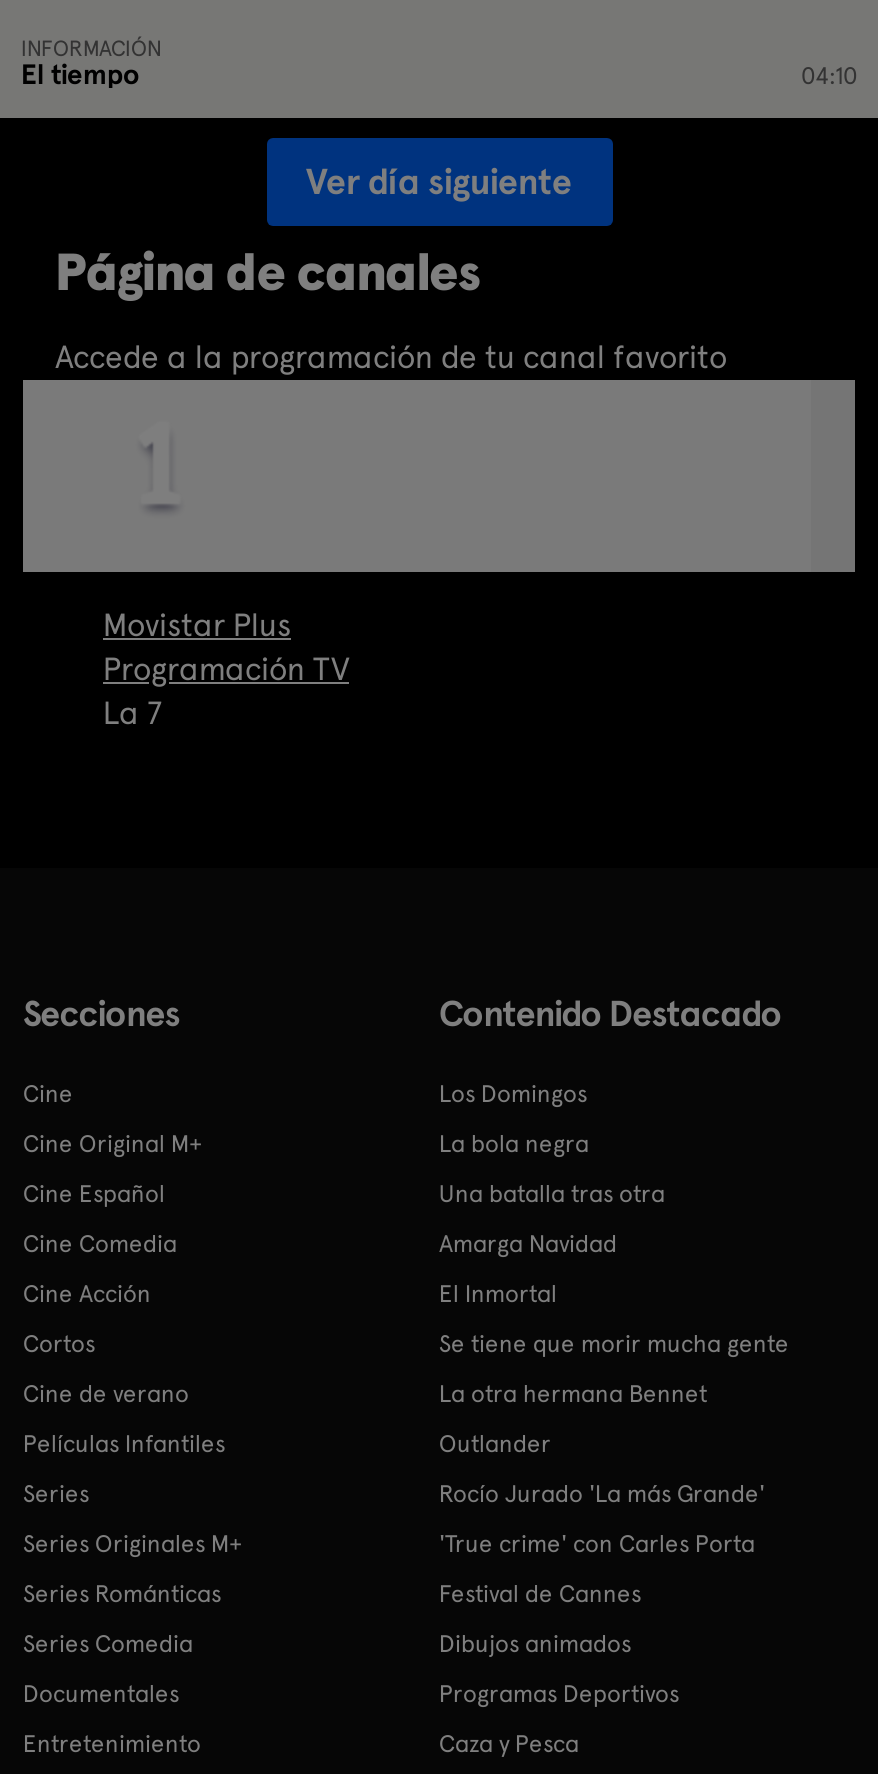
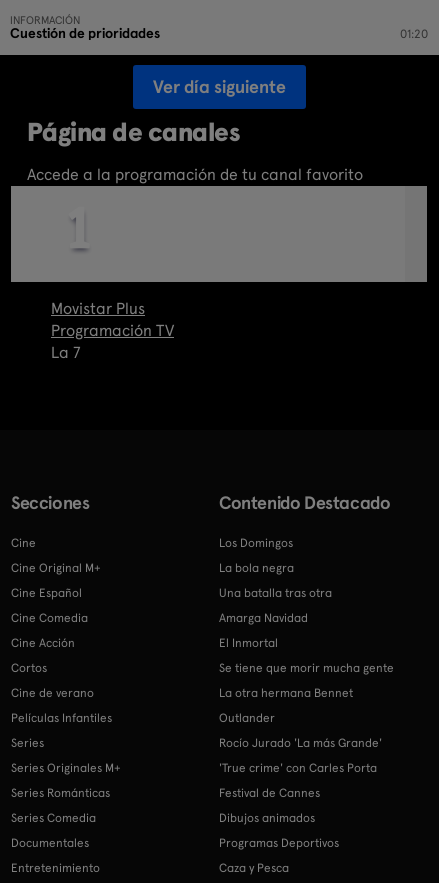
- El tiempo
- 04:10
+ Cuestión de prioridades
+ 01:20
